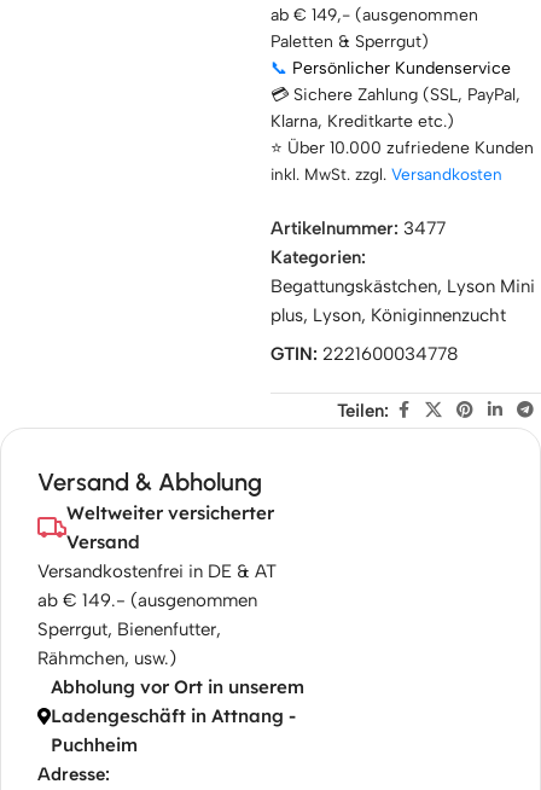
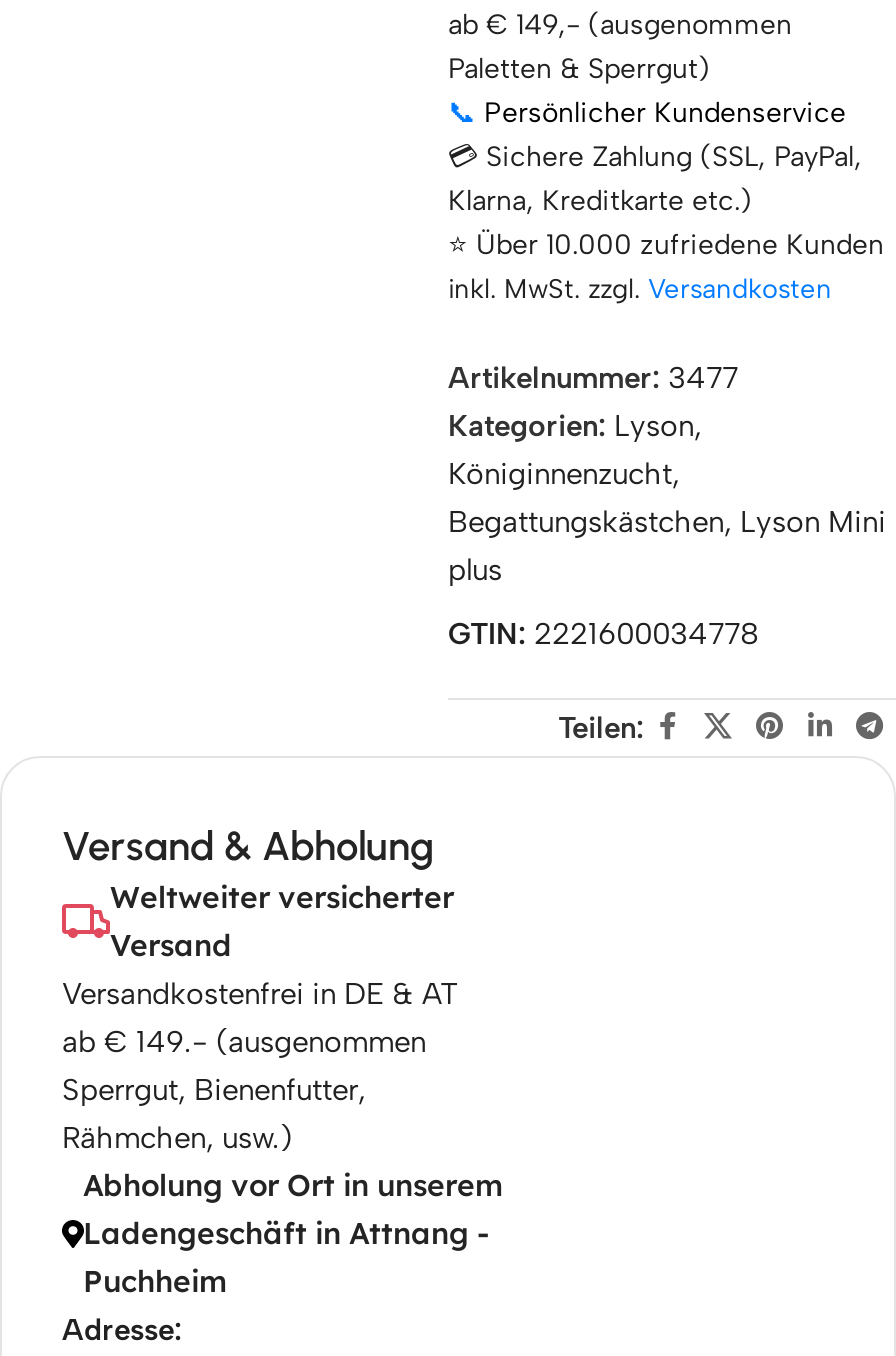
- Kategorien:
+ Kategorien: Lyson,
+ Königinnenzucht,

- plus, Lyson, Königinnenzucht
+ plus
